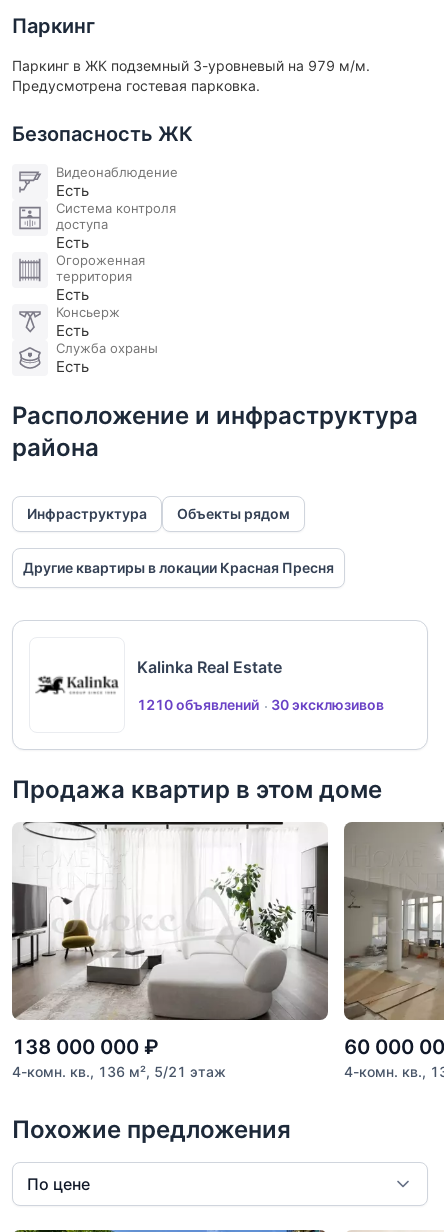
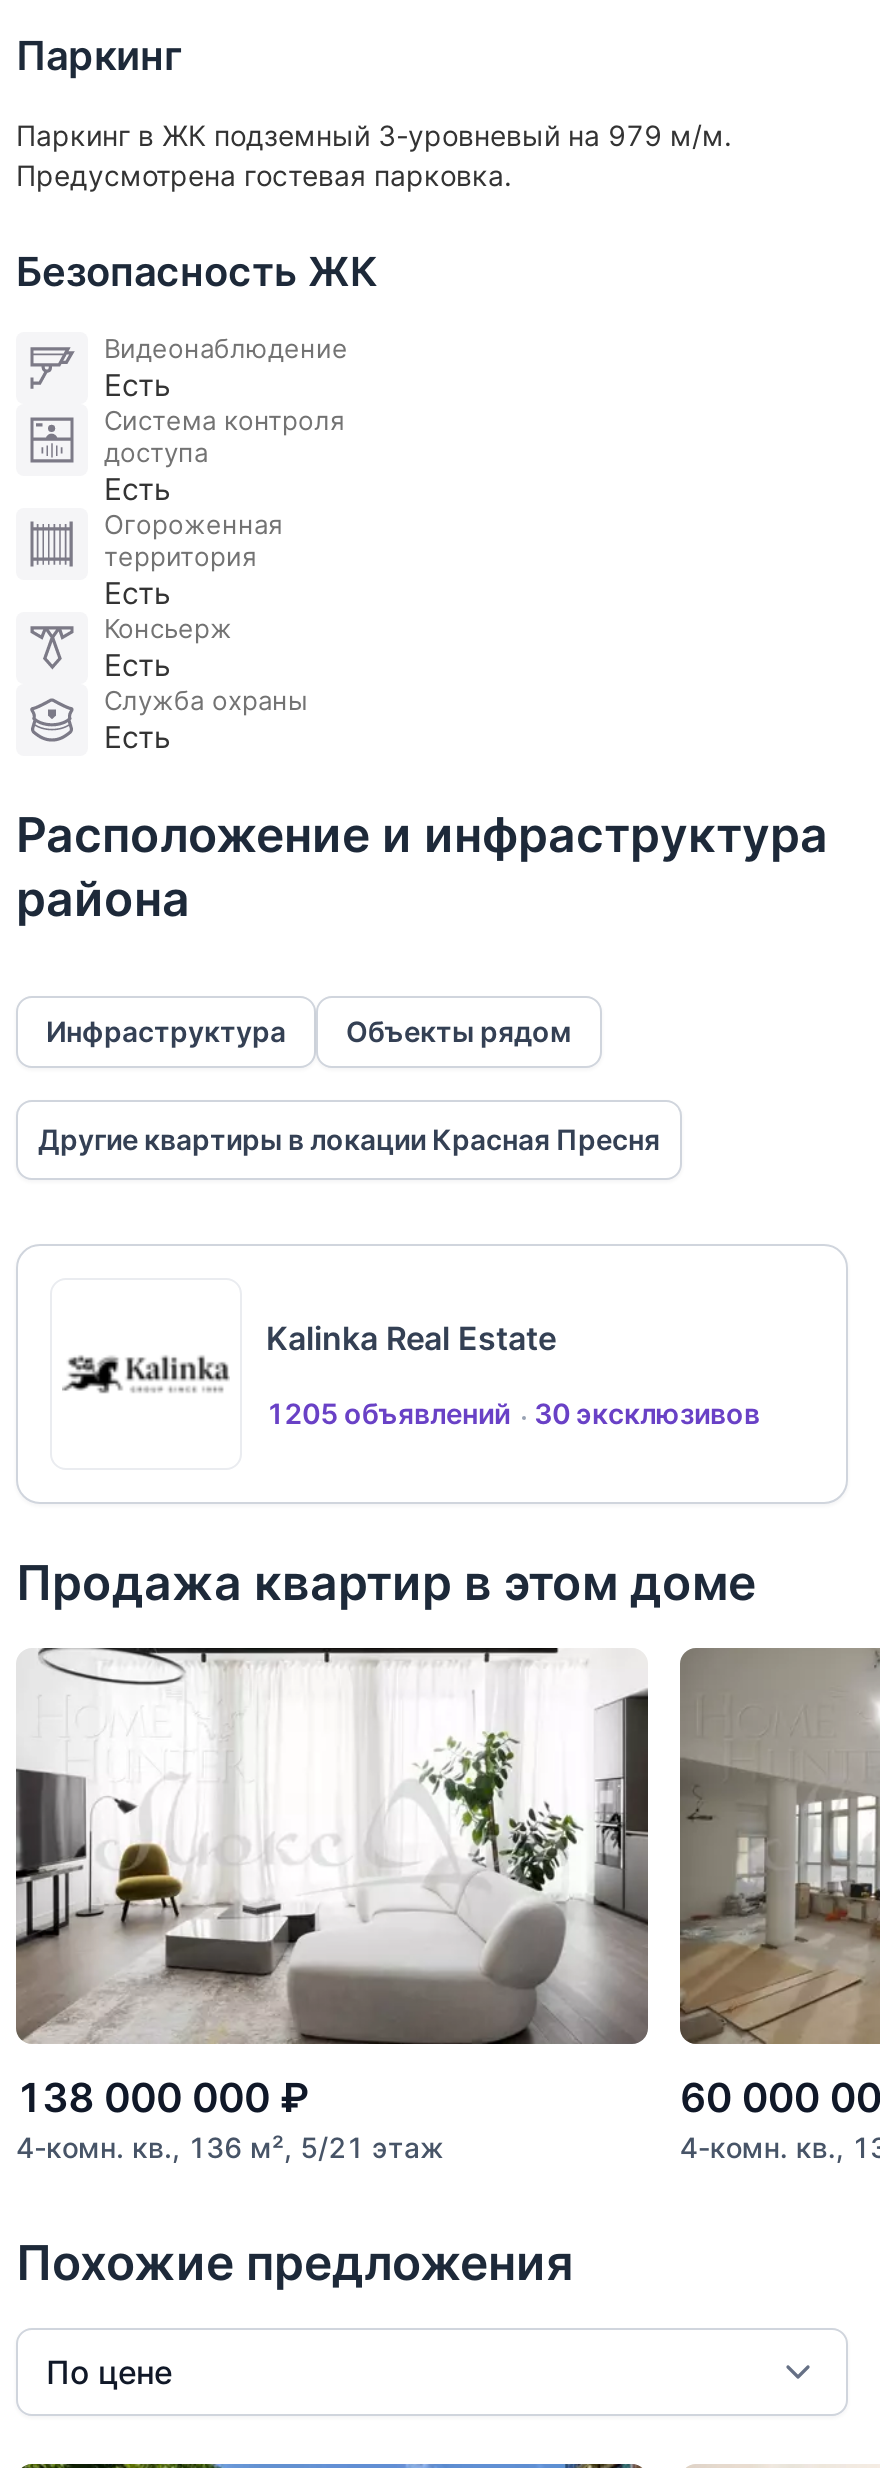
- 1210 объявлений 30 эксклюзивов
+ 1205 объявлений 30 эксклюзивов
